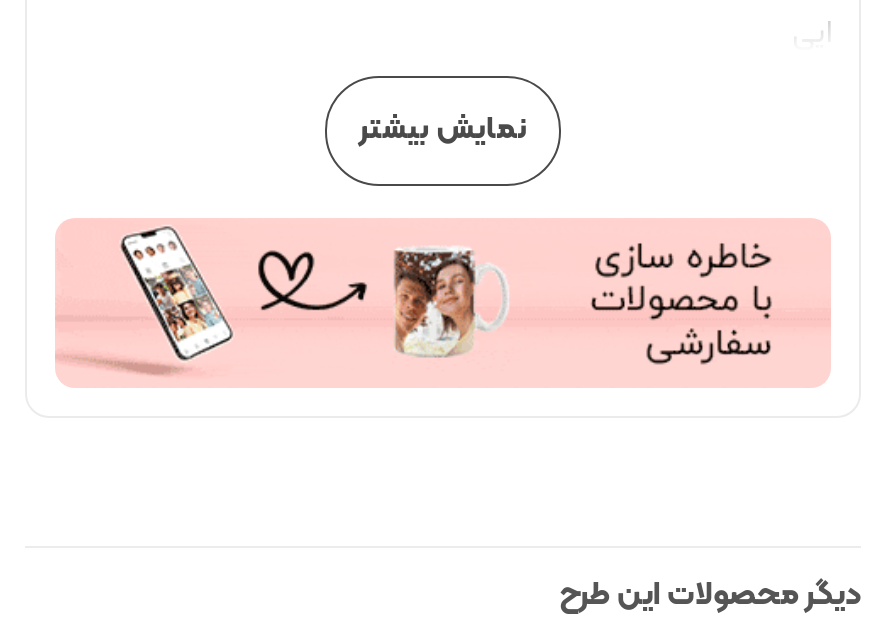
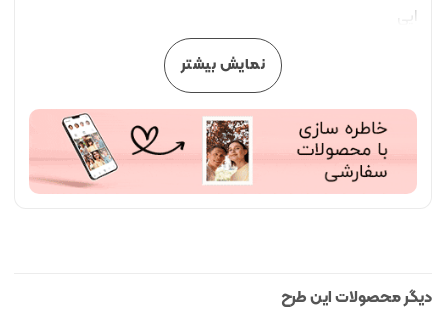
- [image]
+ [image]
